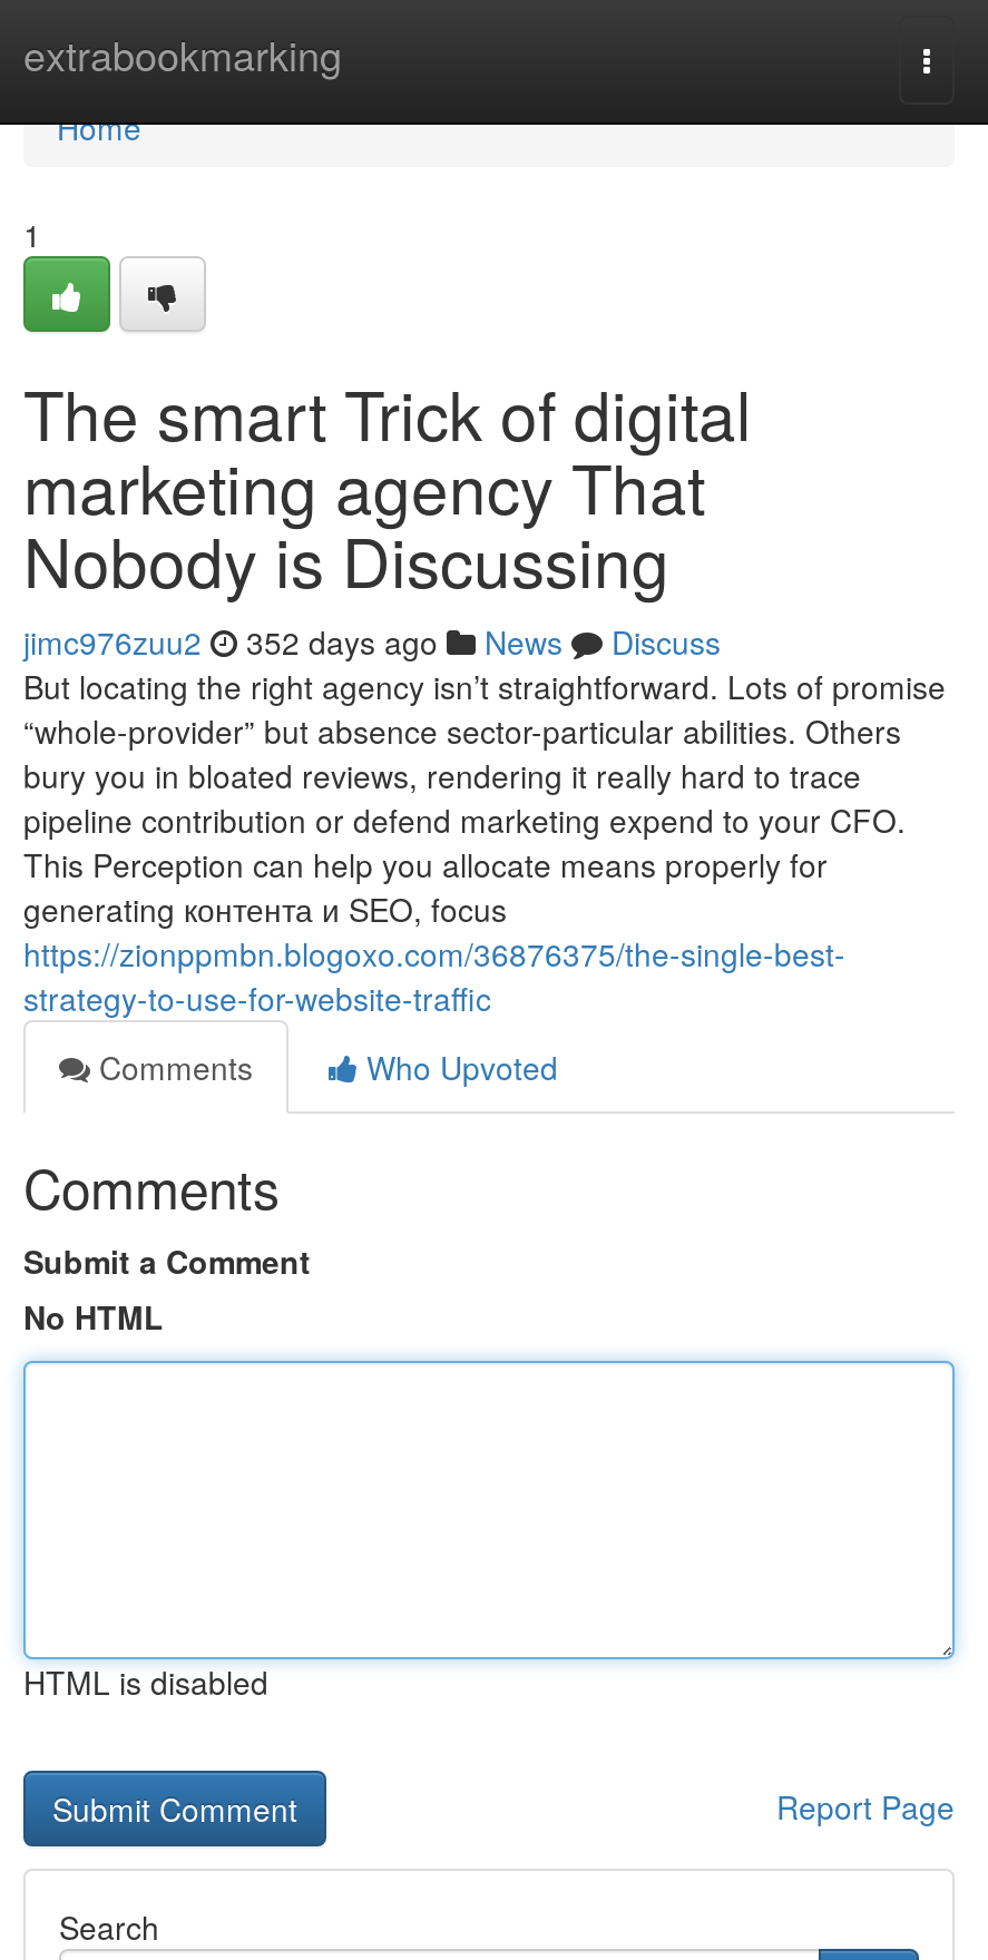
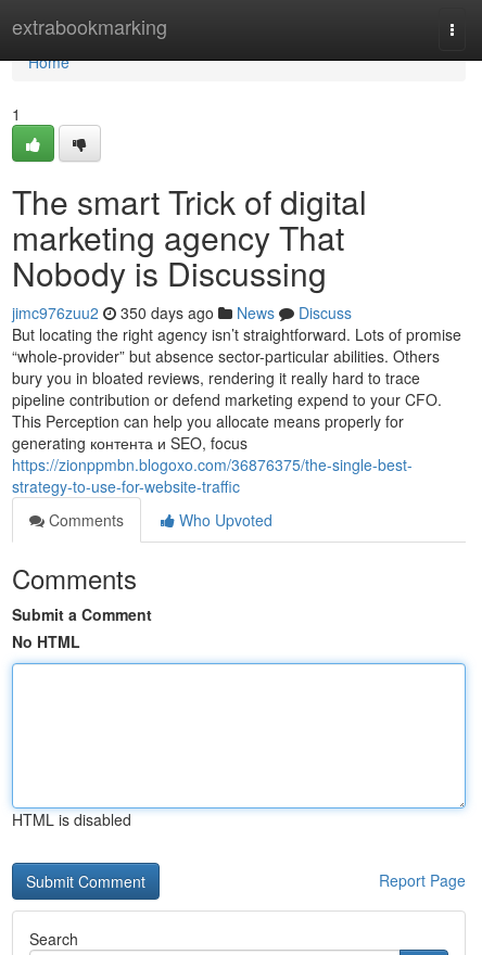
- jimc976zuu2 352 days ago News Discuss
+ jimc976zuu2 350 days ago News Discuss
